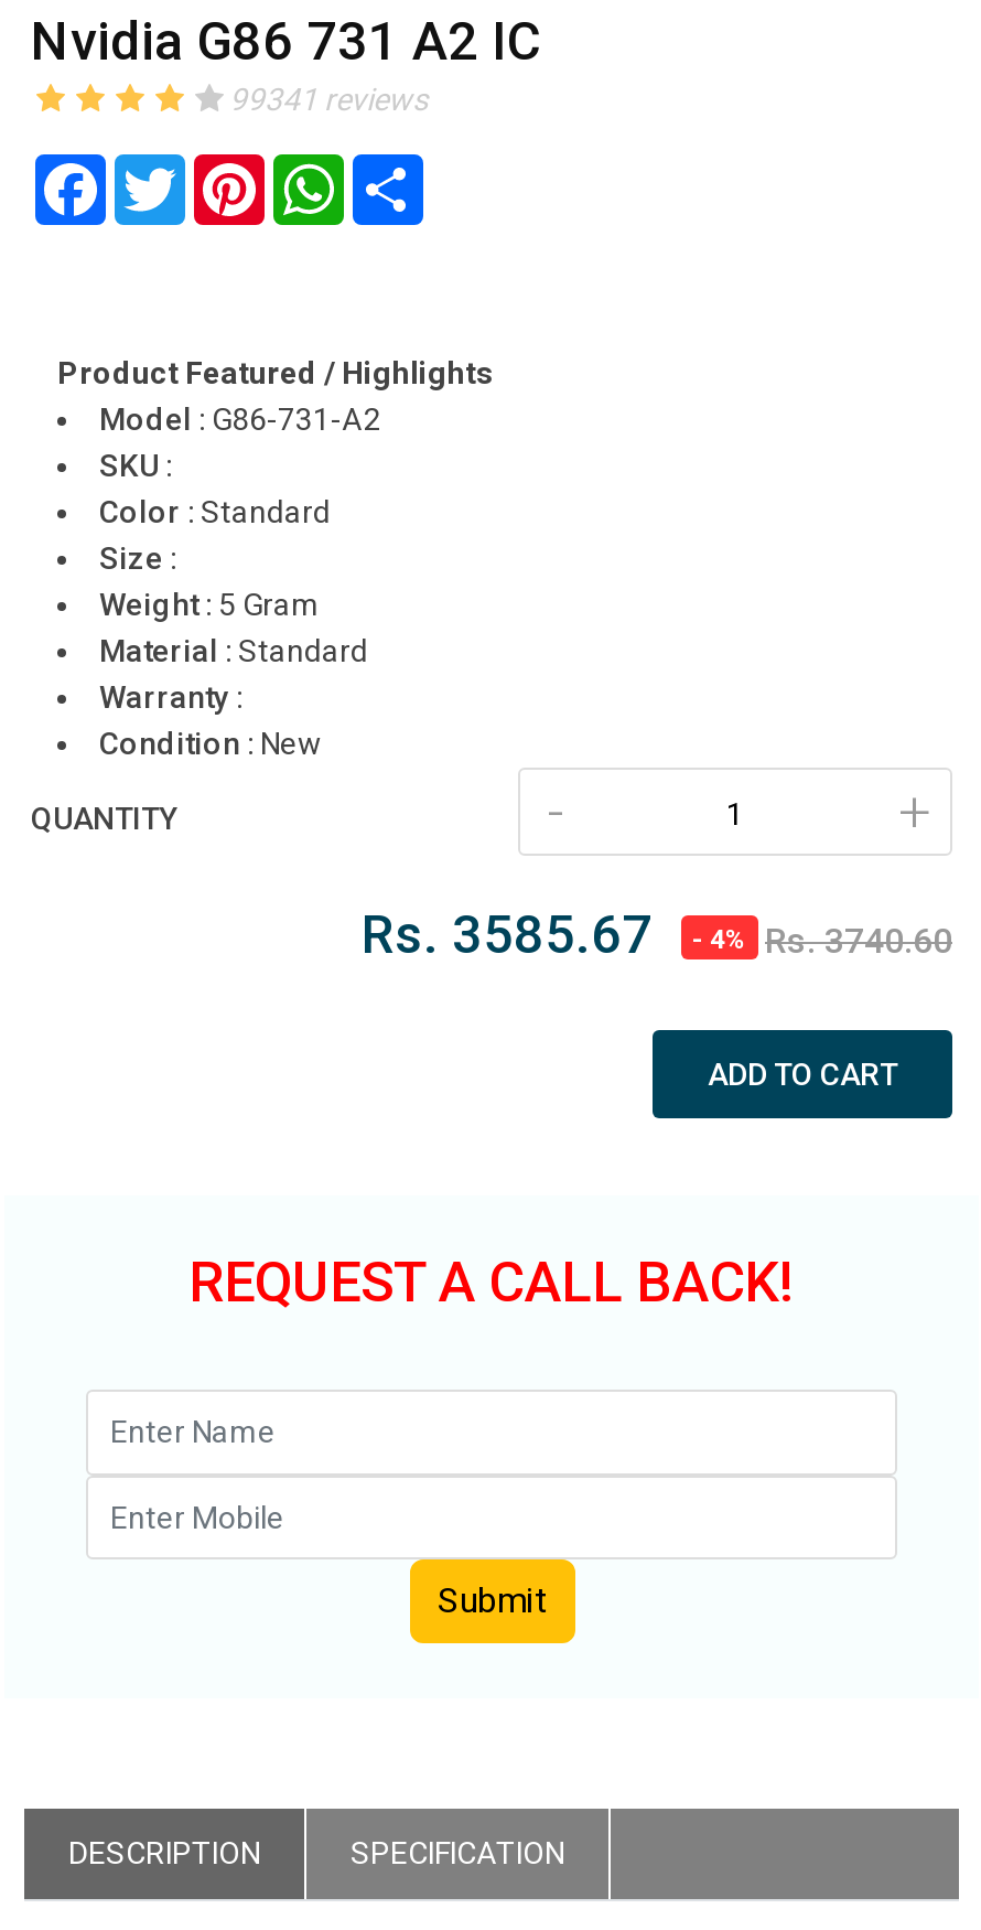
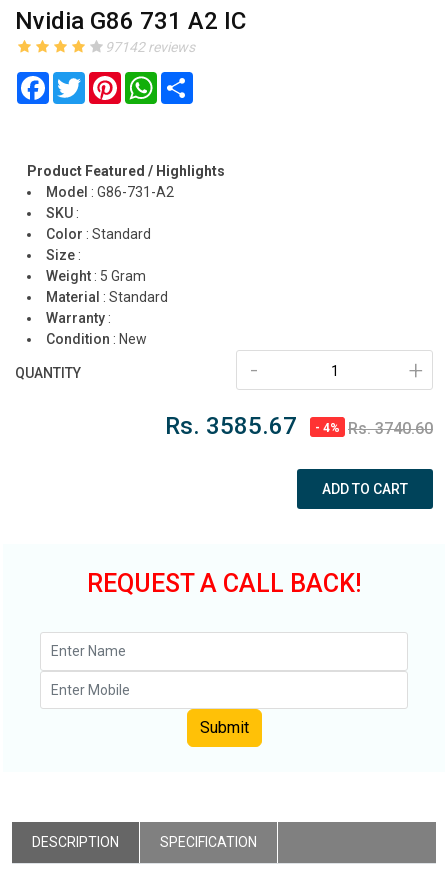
- 99341 reviews
+ 97142 reviews
